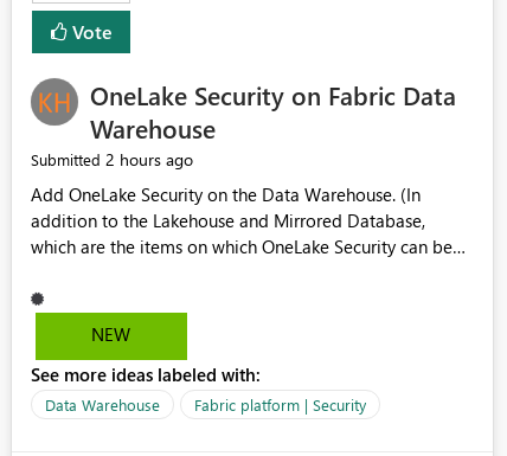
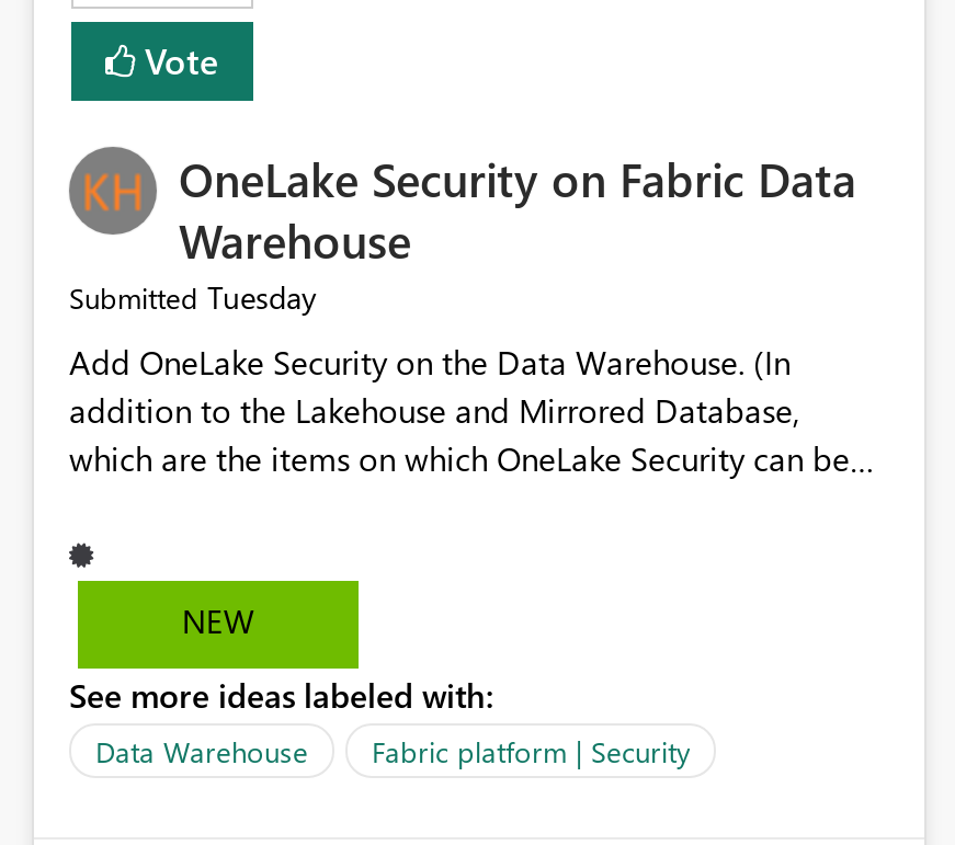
- Submitted 2 hours ago
+ Submitted Tuesday
